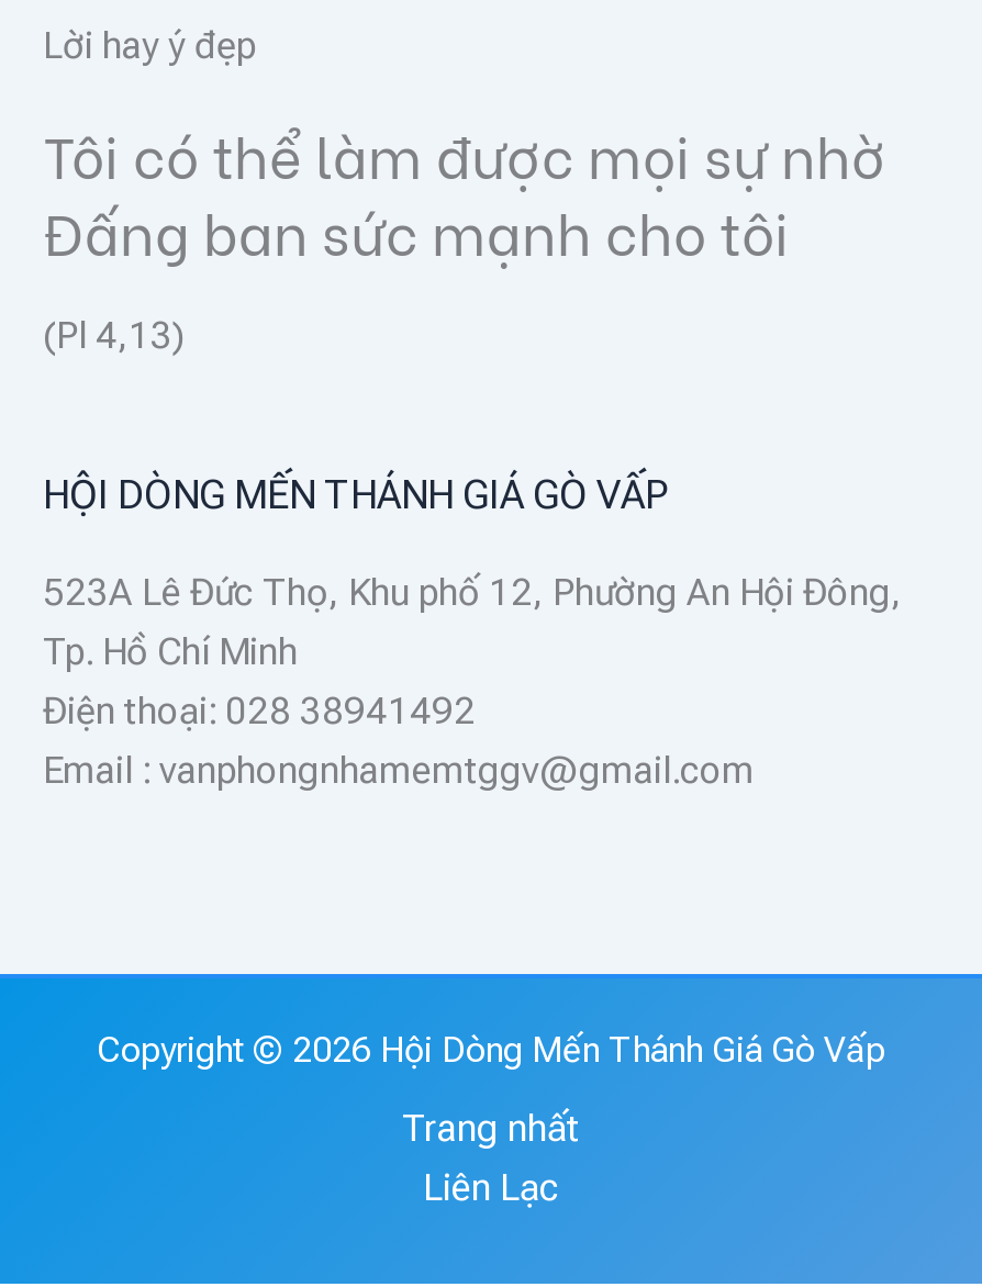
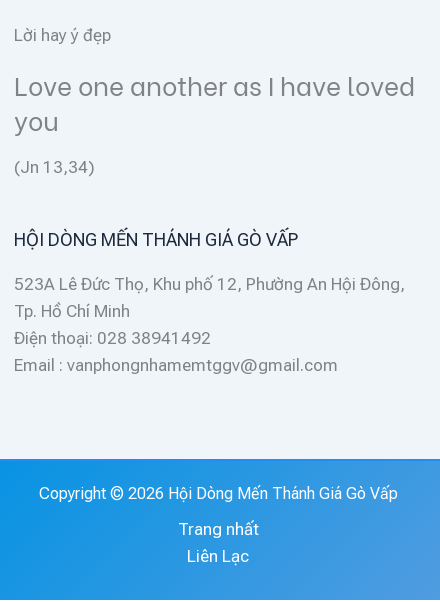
- Tôi có thể làm được mọi sự nhờ
- Đấng ban sức mạnh cho tôi
+ Love one another as I have loved
+ you

- (Pl 4,13)
+ (Jn 13,34)
